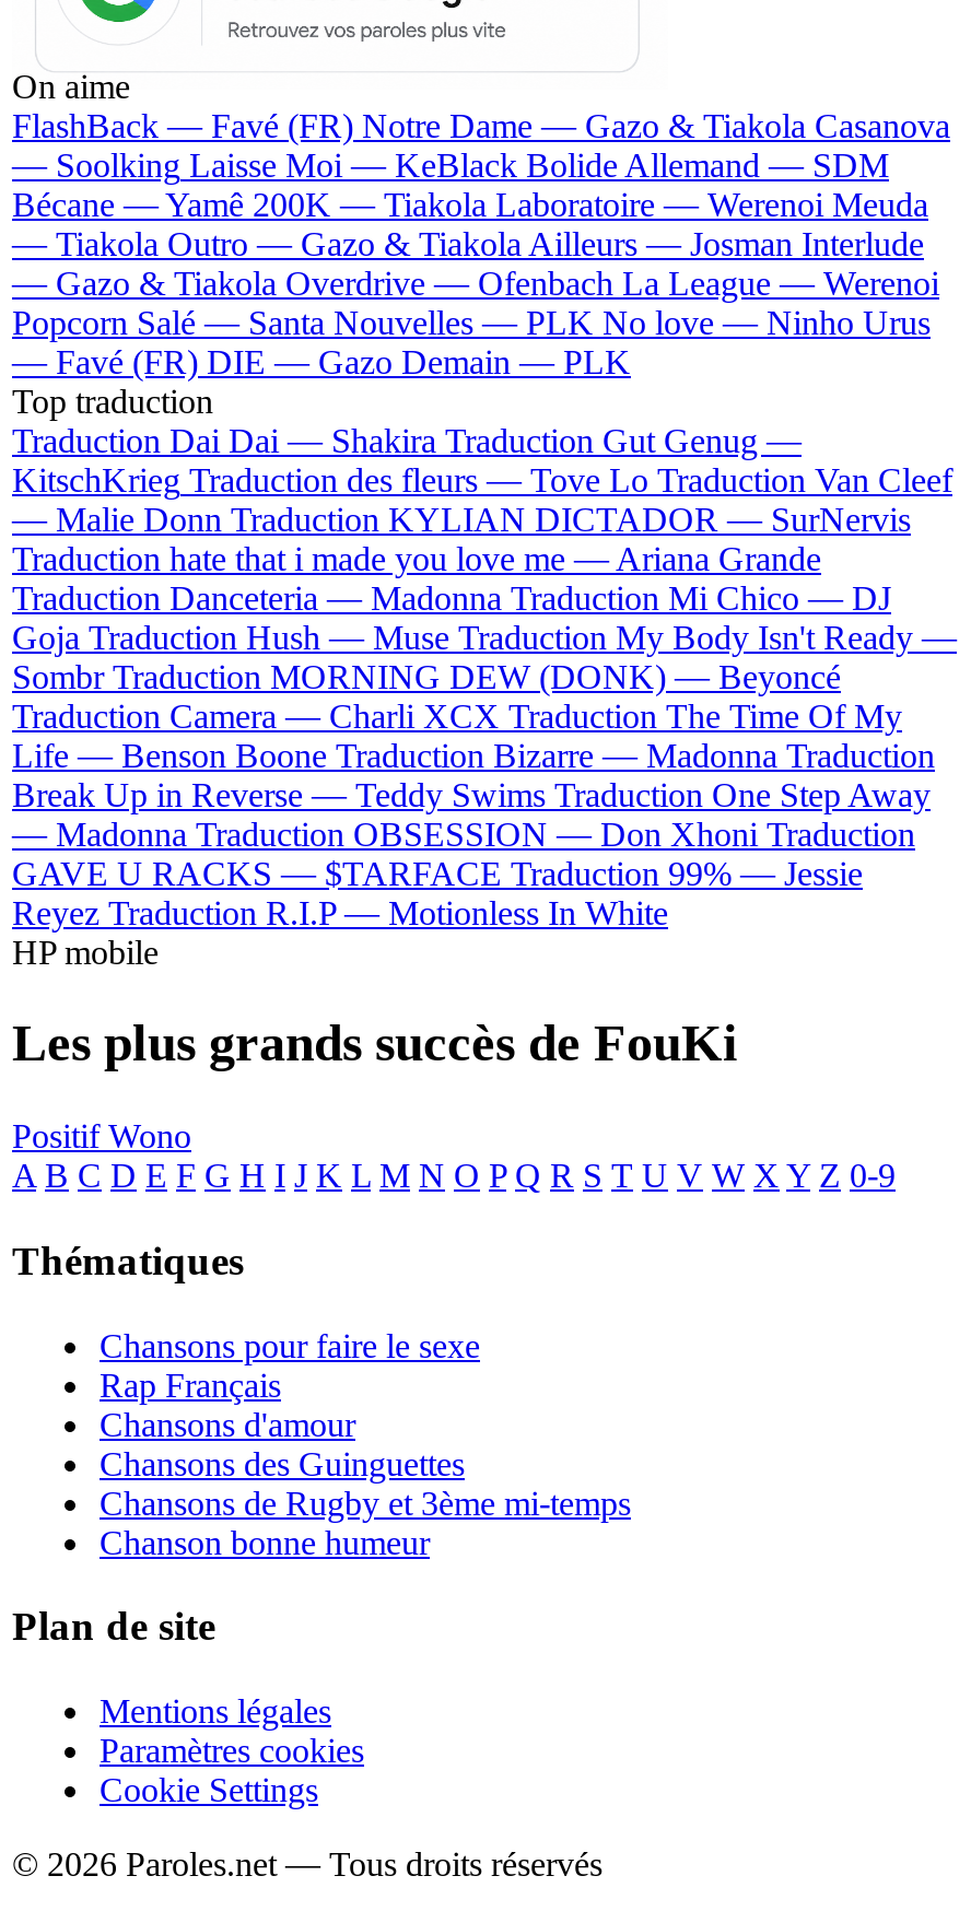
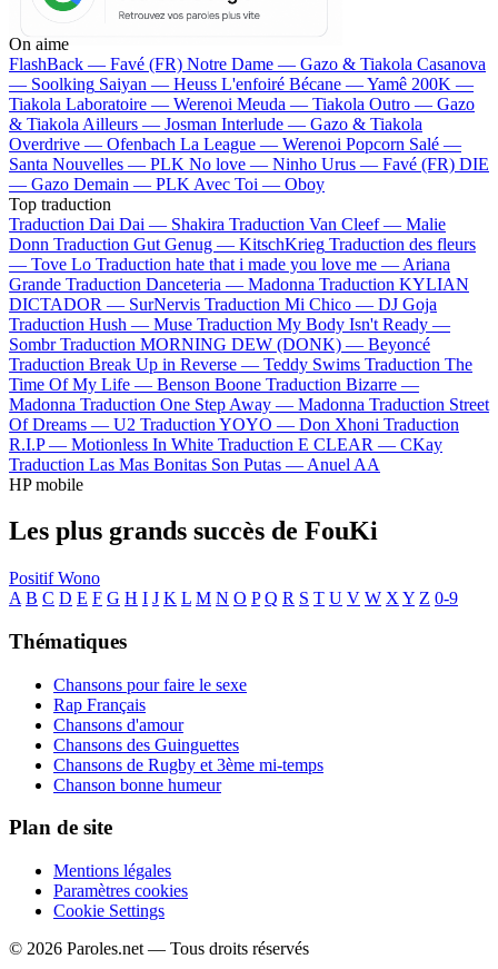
- — Soolking Laisse Moi — KeBlack Bolide Allemand — SDM
- Bécane — Yamê 200K — Tiakola Laboratoire — Werenoi Meuda
- — Tiakola Outro — Gazo & Tiakola Ailleurs — Josman Interlude
- — Gazo & Tiakola Overdrive — Ofenbach La League — Werenoi
- Popcorn Salé — Santa Nouvelles — PLK No love — Ninho Urus
- —Favé (FR) DIE — Gazo Demain — PLK
+ — Soolking Saiyan — Heuss L'enfoiré Bécane — Yamê 200K —
+ Tiakola Laboratoire — Werenoi Meuda — Tiakola Outro — Gazo
+ & Tiakola Ailleurs — Josman Interlude — Gazo & Tiakola
+ Overdrive — Ofenbach La League — Werenoi Popcorn Salé —
+ Santa Nouvelles — PLK No love — Ninho Urus — Favé (FR) DIE
+ — Gazo Demain — PLK Avec Toi — Oboy

- Traduction Dai Dai — Shakira Traduction Gut Genug —
- KitschKrieg Traduction des fleurs — Tove Lo Traduction Van Cleef
- — Malie Donn Traduction KYLIAN DICTADOR — SurNervis
- Traduction hate that i made you love me — Ariana Grande
- Traduction Danceteria — Madonna Traduction Mi Chico — DJ
- Goja Traduction Hush — Muse Traduction My Body Isn't Ready —
+ Traduction Dai Dai — Shakira Traduction Van Cleef — Malie
+ Donn Traduction Gut Genug — KitschKrieg Traduction des fleurs
+ — Tove Lo Traduction hate that i made you love me — Ariana
+ Grande Traduction Danceteria — Madonna Traduction KYLIAN
+ DICTADOR — SurNervis Traduction Mi Chico — DJ Goja
+ Traduction Hush — Muse Traduction My Body Isn't Ready —

- Traduction Camera — Charli XCX Traduction The Time Of My
- Life — Benson Boone Traduction Bizarre — Madonna Traduction
- Break Up in Reverse — Teddy Swims Traduction One Step Away
- — Madonna Traduction OBSESSION — Don Xhoni Traduction
- GAVE U RACKS — $TARFACE Traduction 99% — Jessie
- Reyez Traduction R.I.P — Motionless In White
+ Traduction Break Up in Reverse — Teddy Swims Traduction The
+ Time Of My Life — Benson Boone Traduction Bizarre —
+ Madonna Traduction One Step Away — Madonna Traduction Street
+ Of Dreams — U2 Traduction YOYO — Don Xhoni Traduction
+ R.I.P — Motionless In White Traduction E CLEAR — CKay
+ Traduction Las Mas Bonitas Son Putas — Anuel AA
